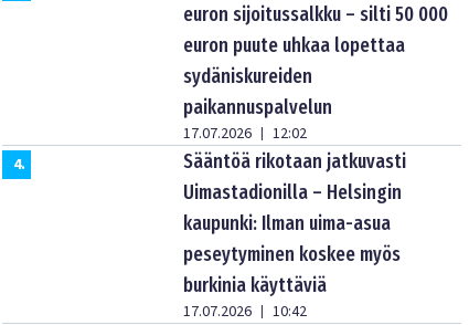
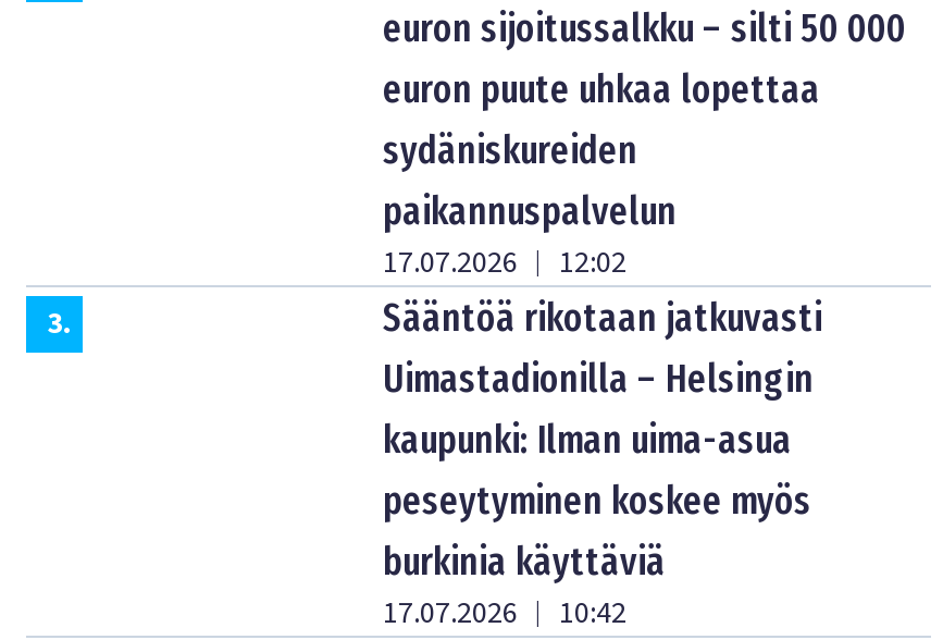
- 4.
+ 3.
